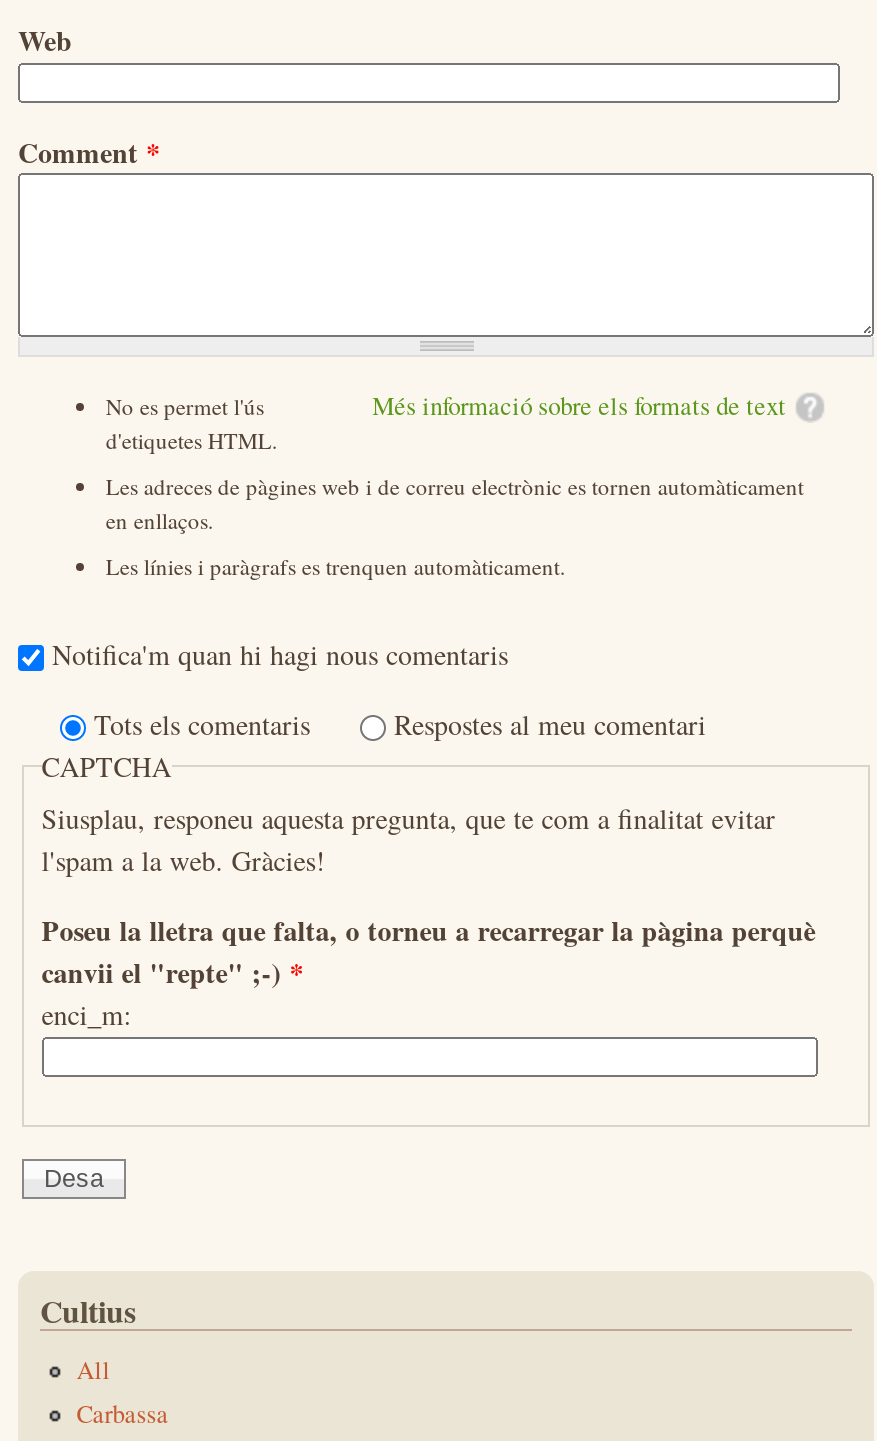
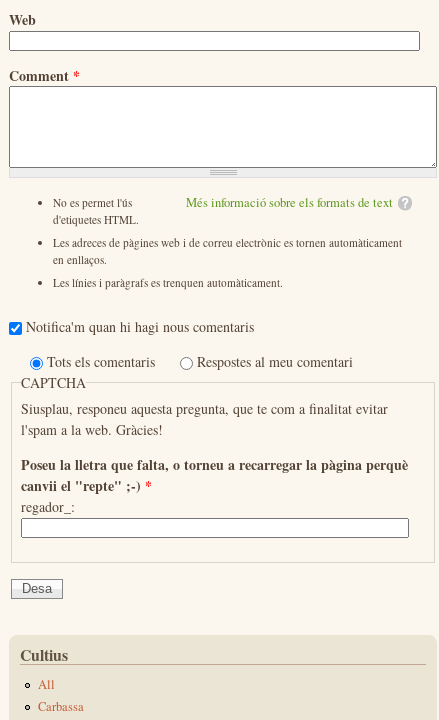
- enci_m:
+ regador_:
